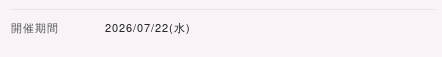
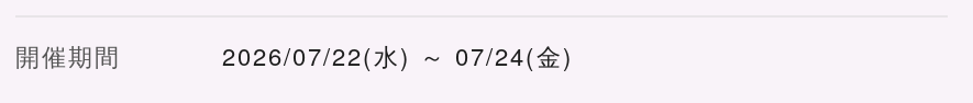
- 2026/07/22(水)
+ 2026/07/22(水) ～ 07/24(金)
